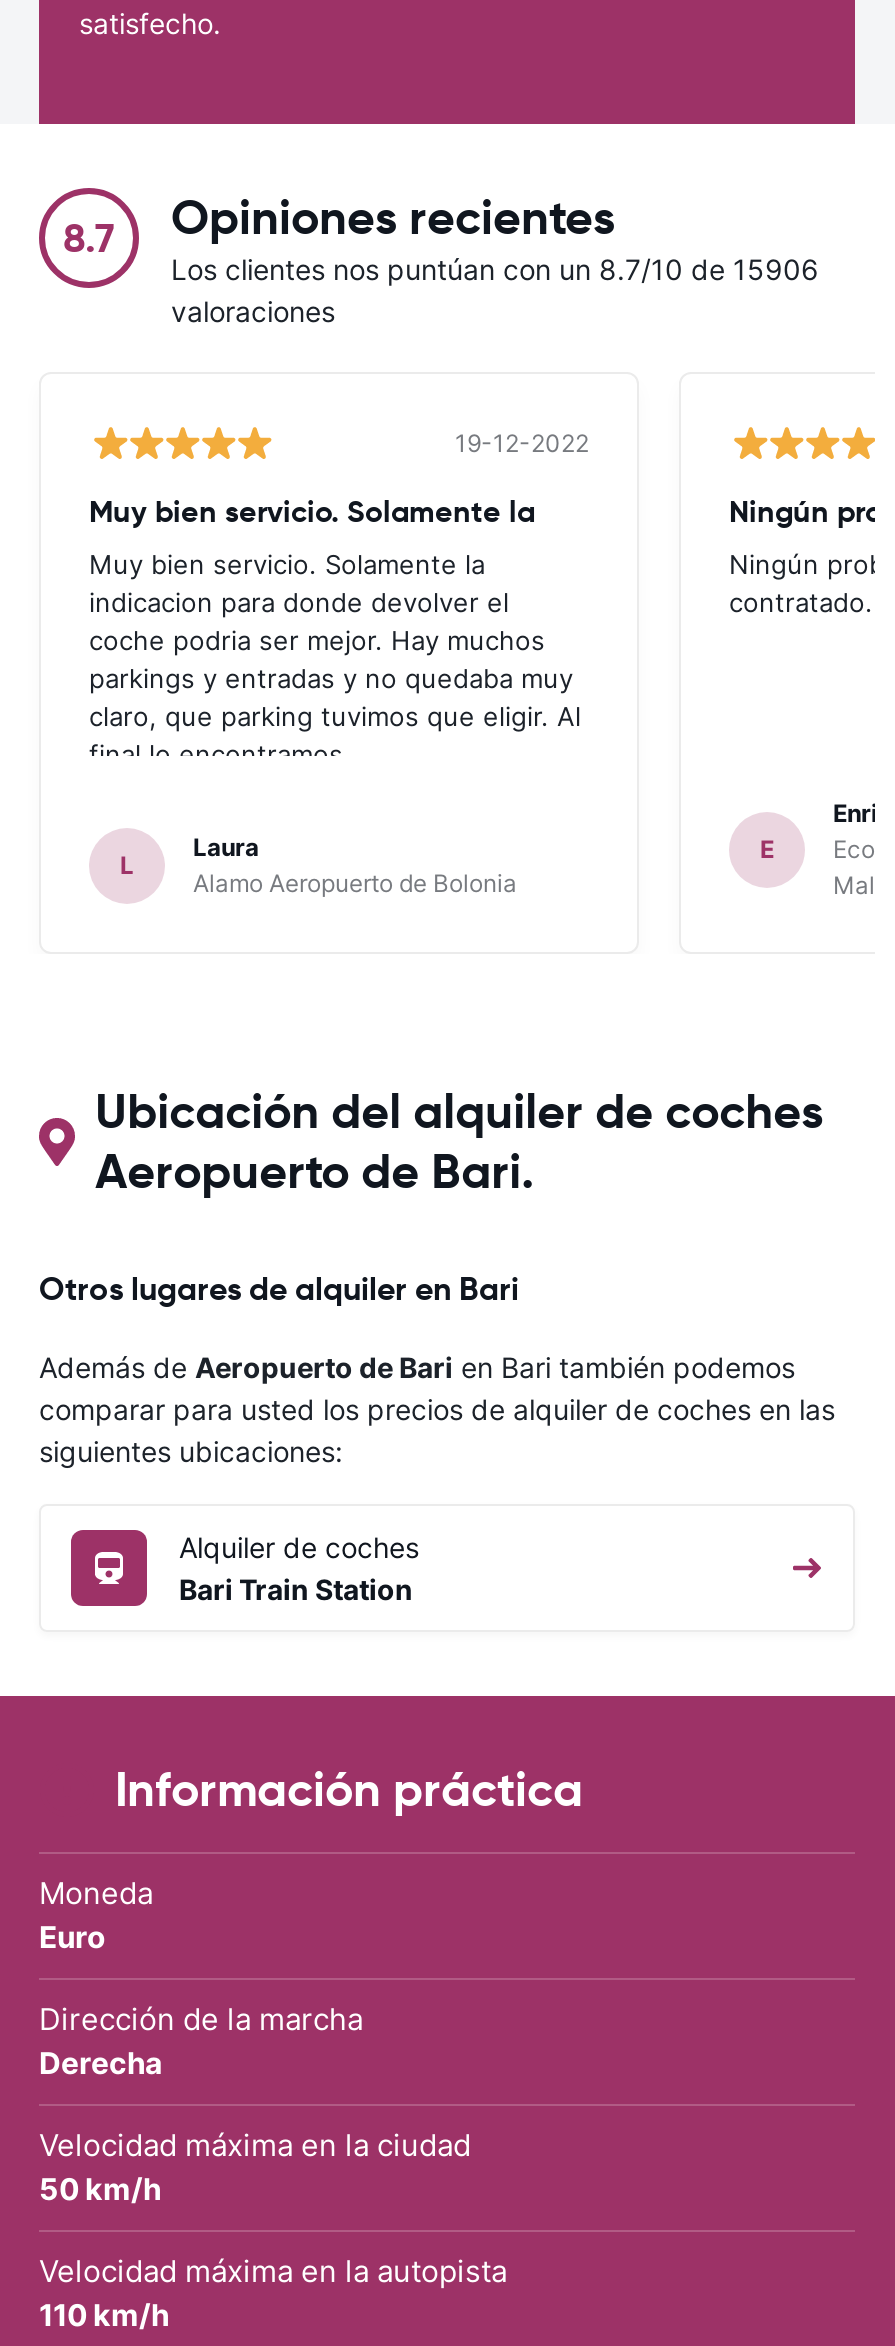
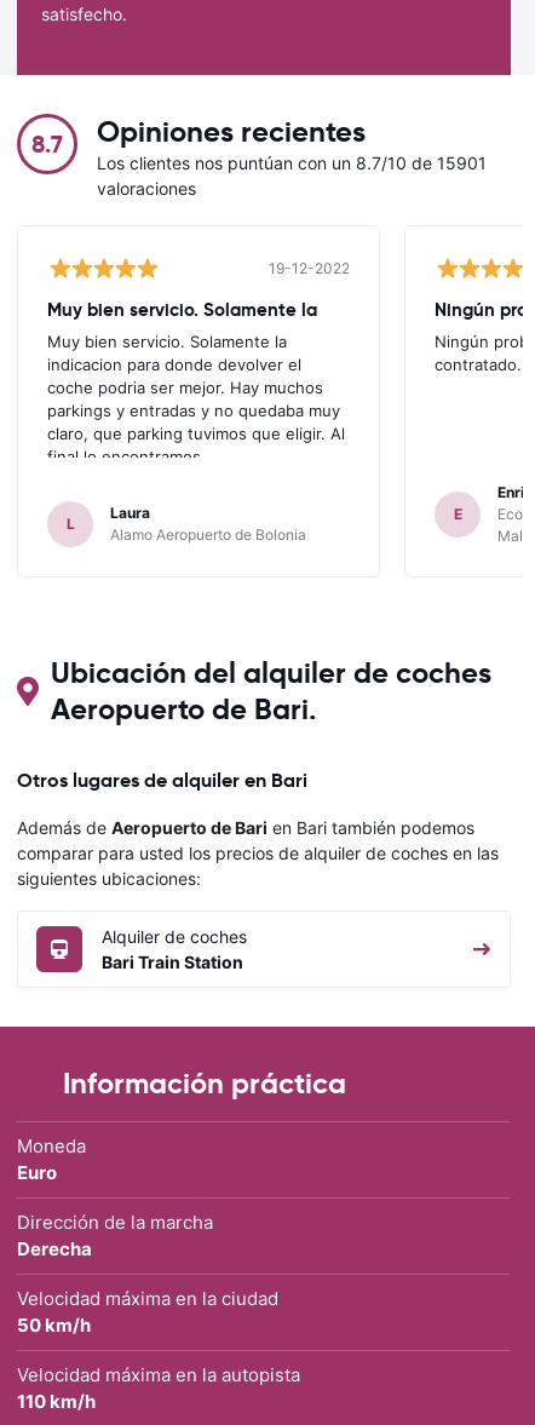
- Los clientes nos puntúan con un 8.7/10 de 15906
+ Los clientes nos puntúan con un 8.7/10 de 15901
